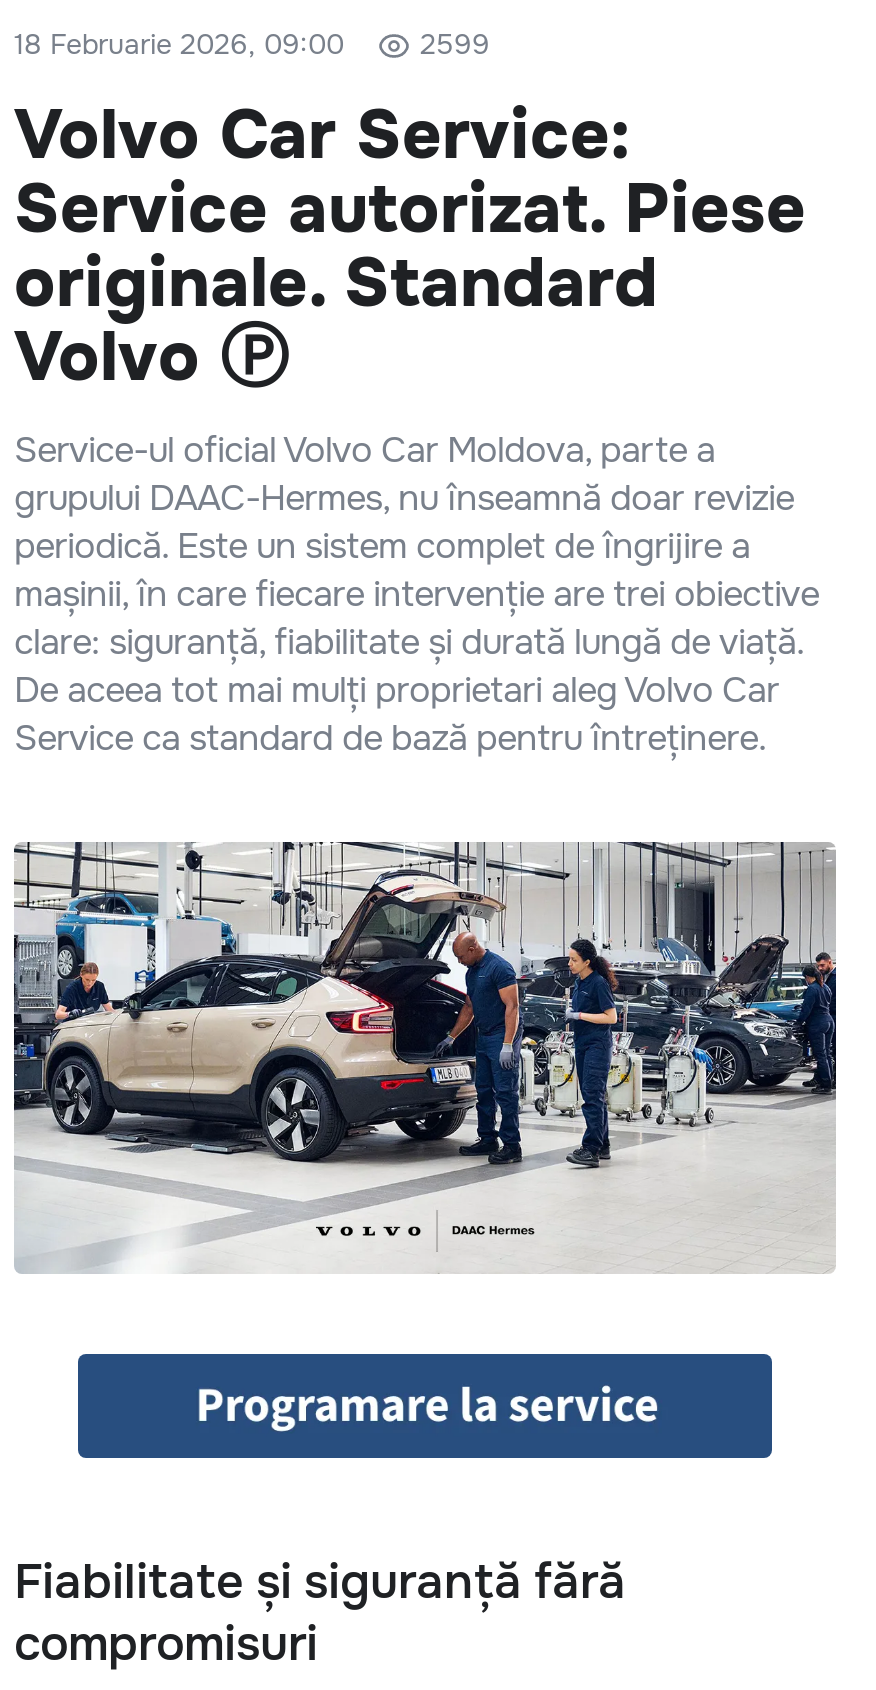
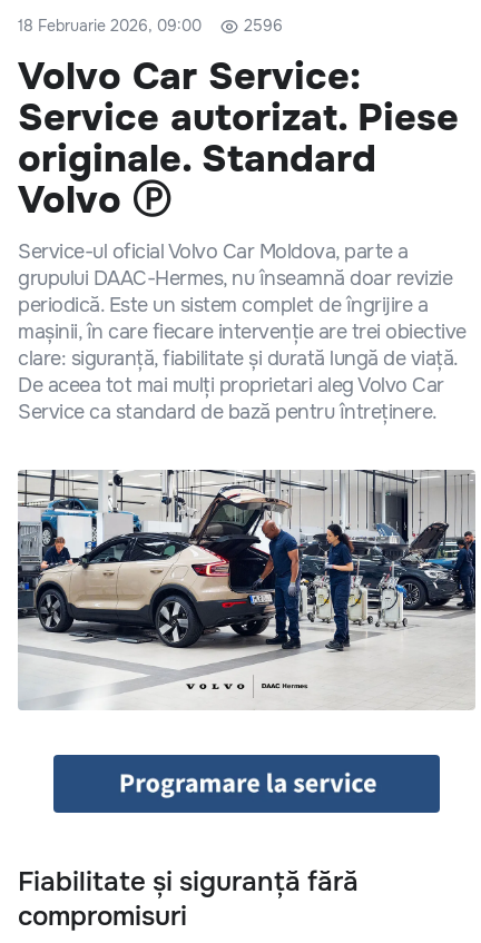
- 2599
+ 2596
